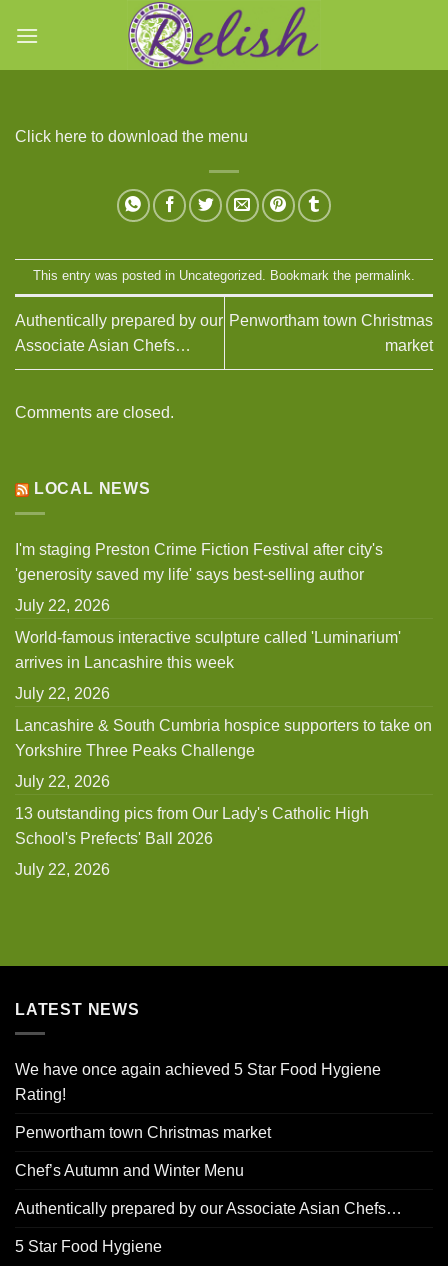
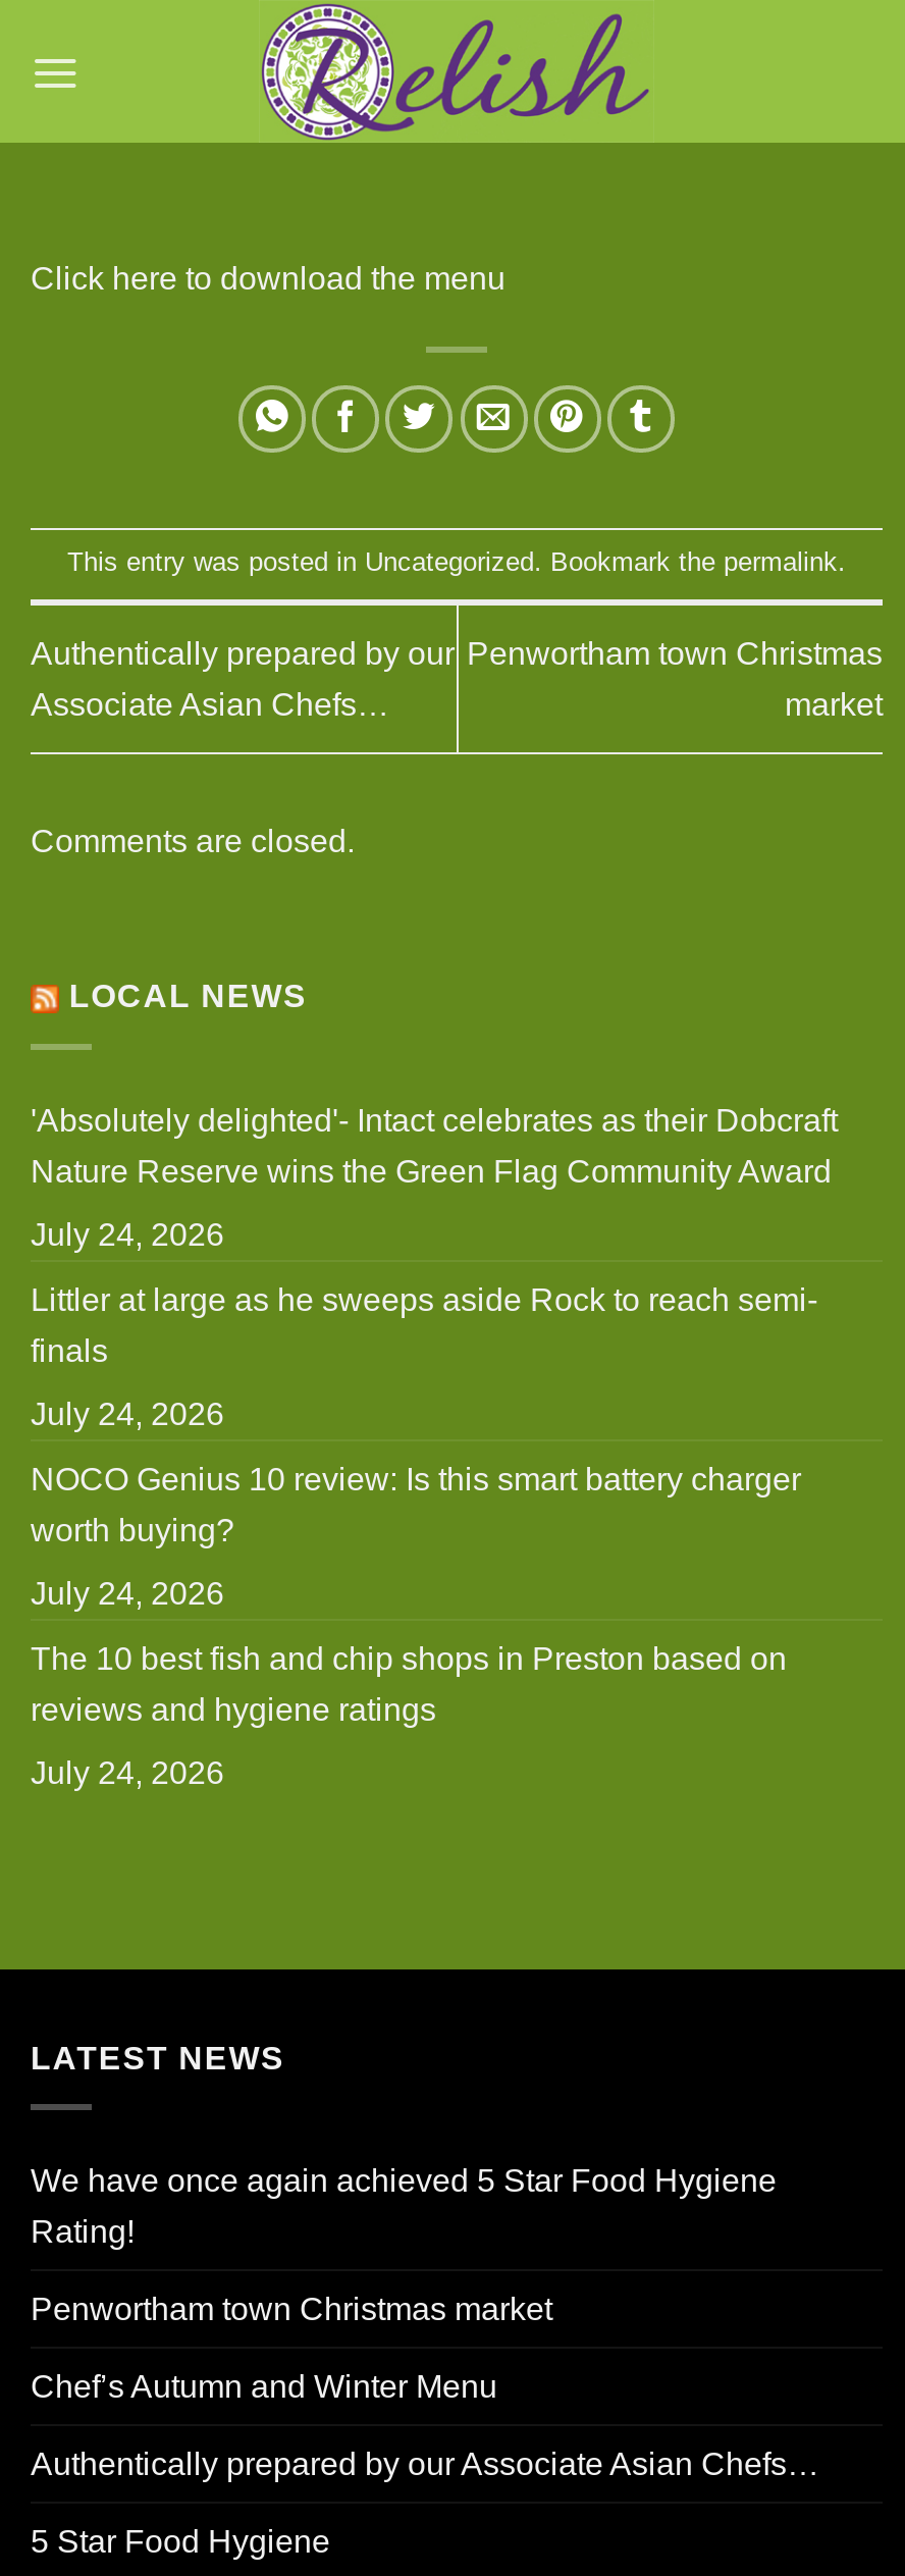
- I'm staging Preston Crime Fiction Festival after city's
+ 'Absolutely delighted'- Intact celebrates as their Dobcraft

- 'generosity saved my life' says best-selling author
+ Nature Reserve wins the Green Flag Community Award

- July 22, 2026
+ July 24, 2026

- World-famous interactive sculpture called 'Luminarium'
+ Littler at large as he sweeps aside Rock to reach semi-

- arrives in Lancashire this week
+ finals

- July 22, 2026
+ July 24, 2026

- Lancashire & South Cumbria hospice supporters to take on
+ NOCO Genius 10 review: Is this smart battery charger

- Yorkshire Three Peaks Challenge
+ worth buying?

- July 22, 2026
+ July 24, 2026

- 13 outstanding pics from Our Lady's Catholic High
+ The 10 best fish and chip shops in Preston based on

- School's Prefects' Ball 2026
+ reviews and hygiene ratings

- July 22, 2026
+ July 24, 2026
